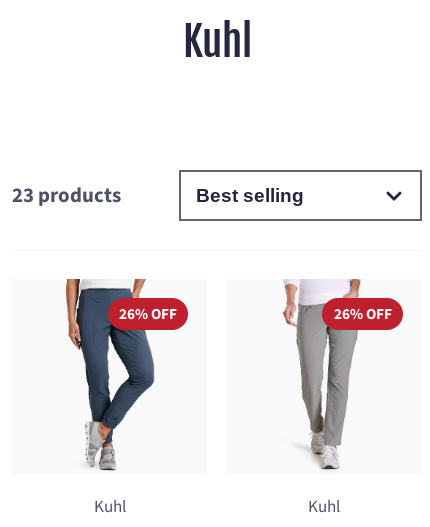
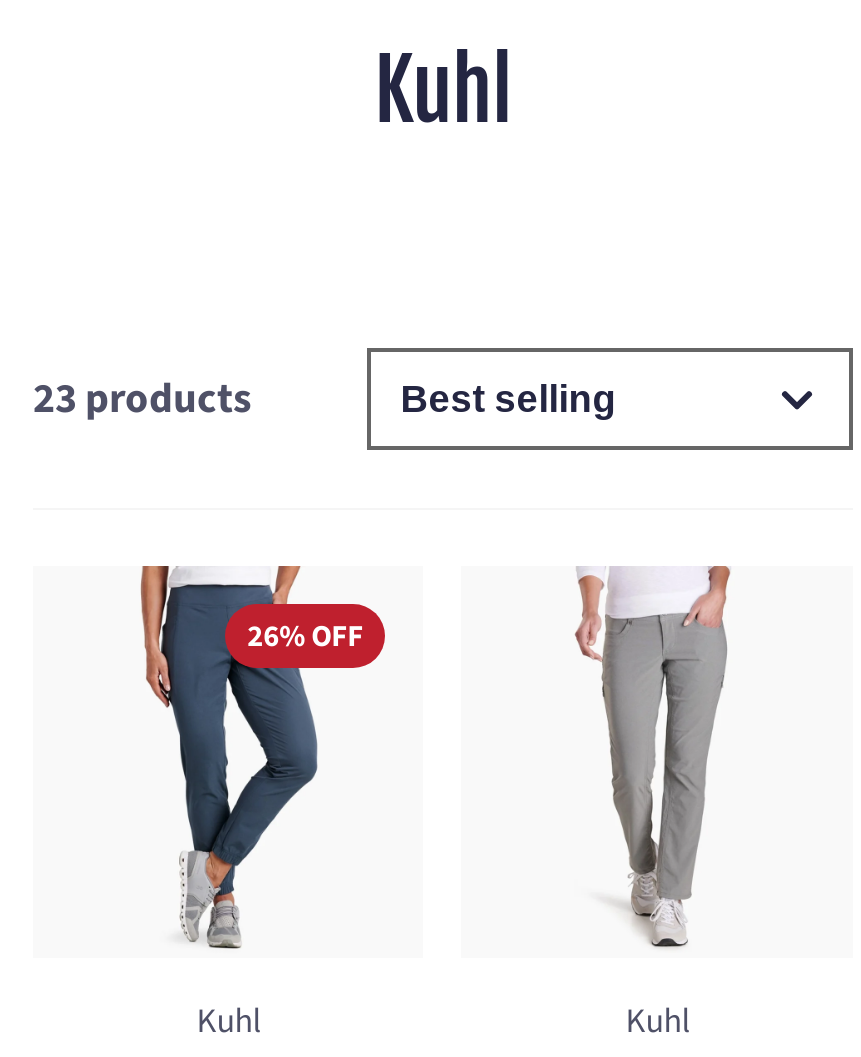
- 26% OFF
